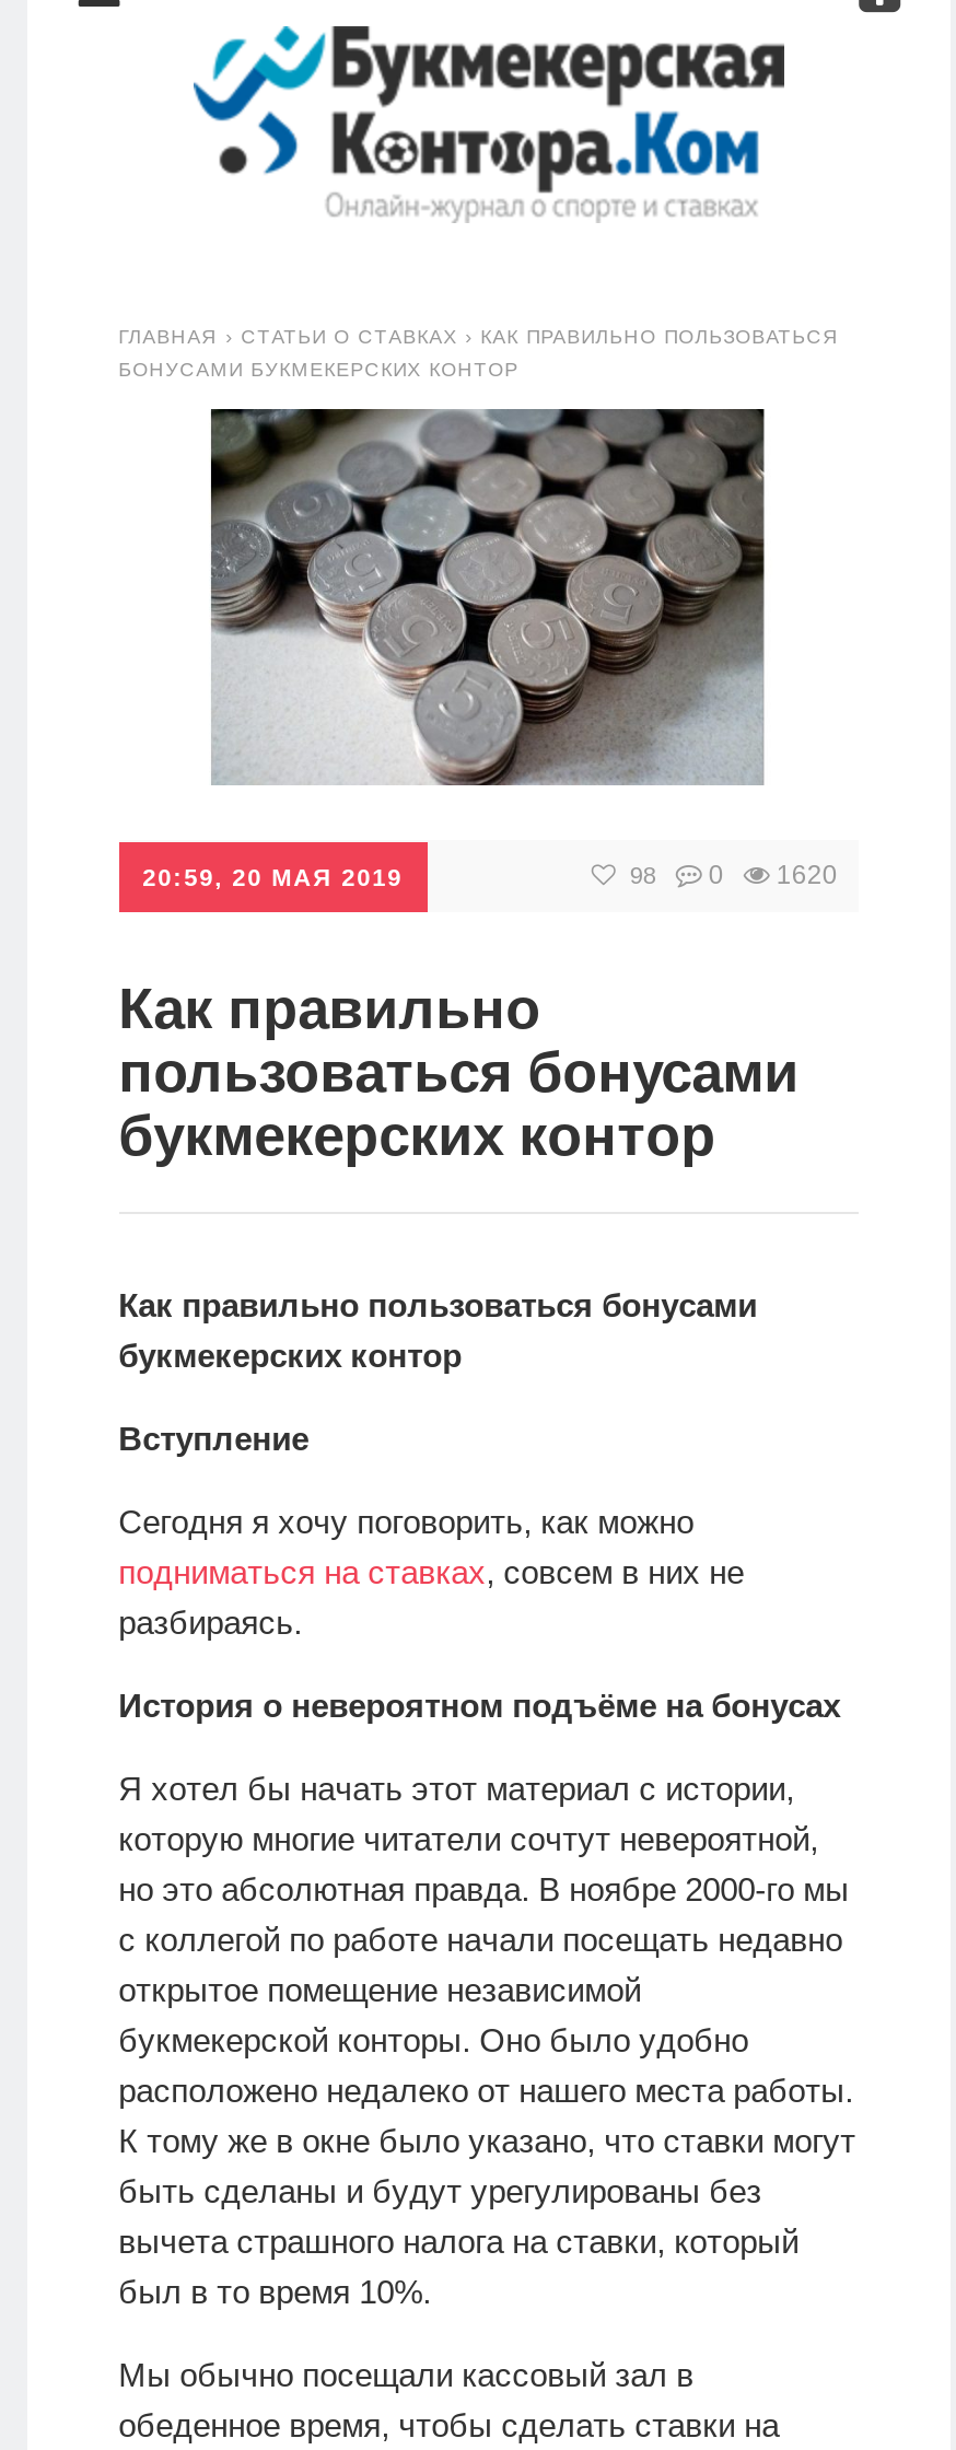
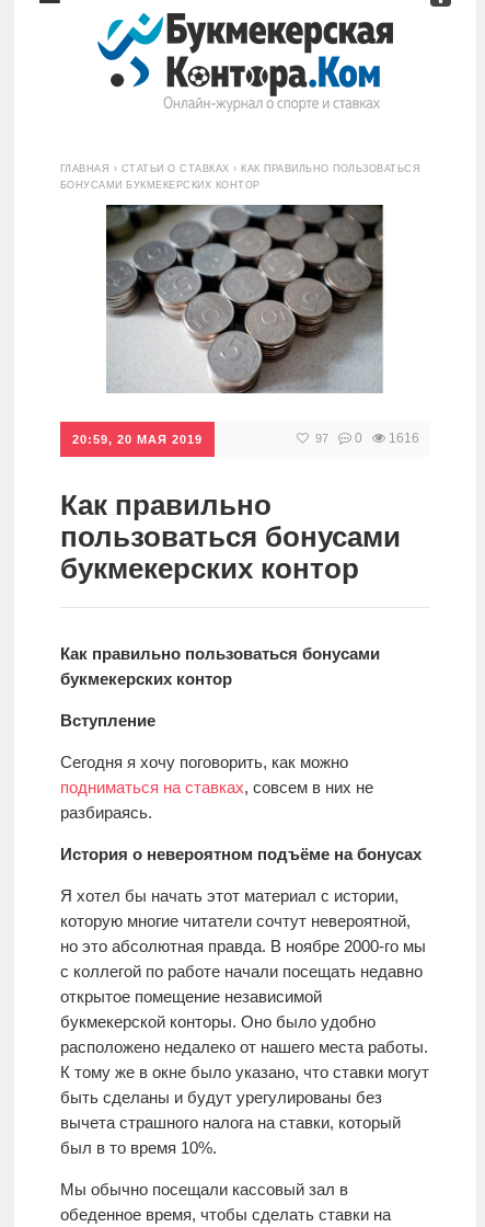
- 98
+ 97

- 1620
+ 1616
